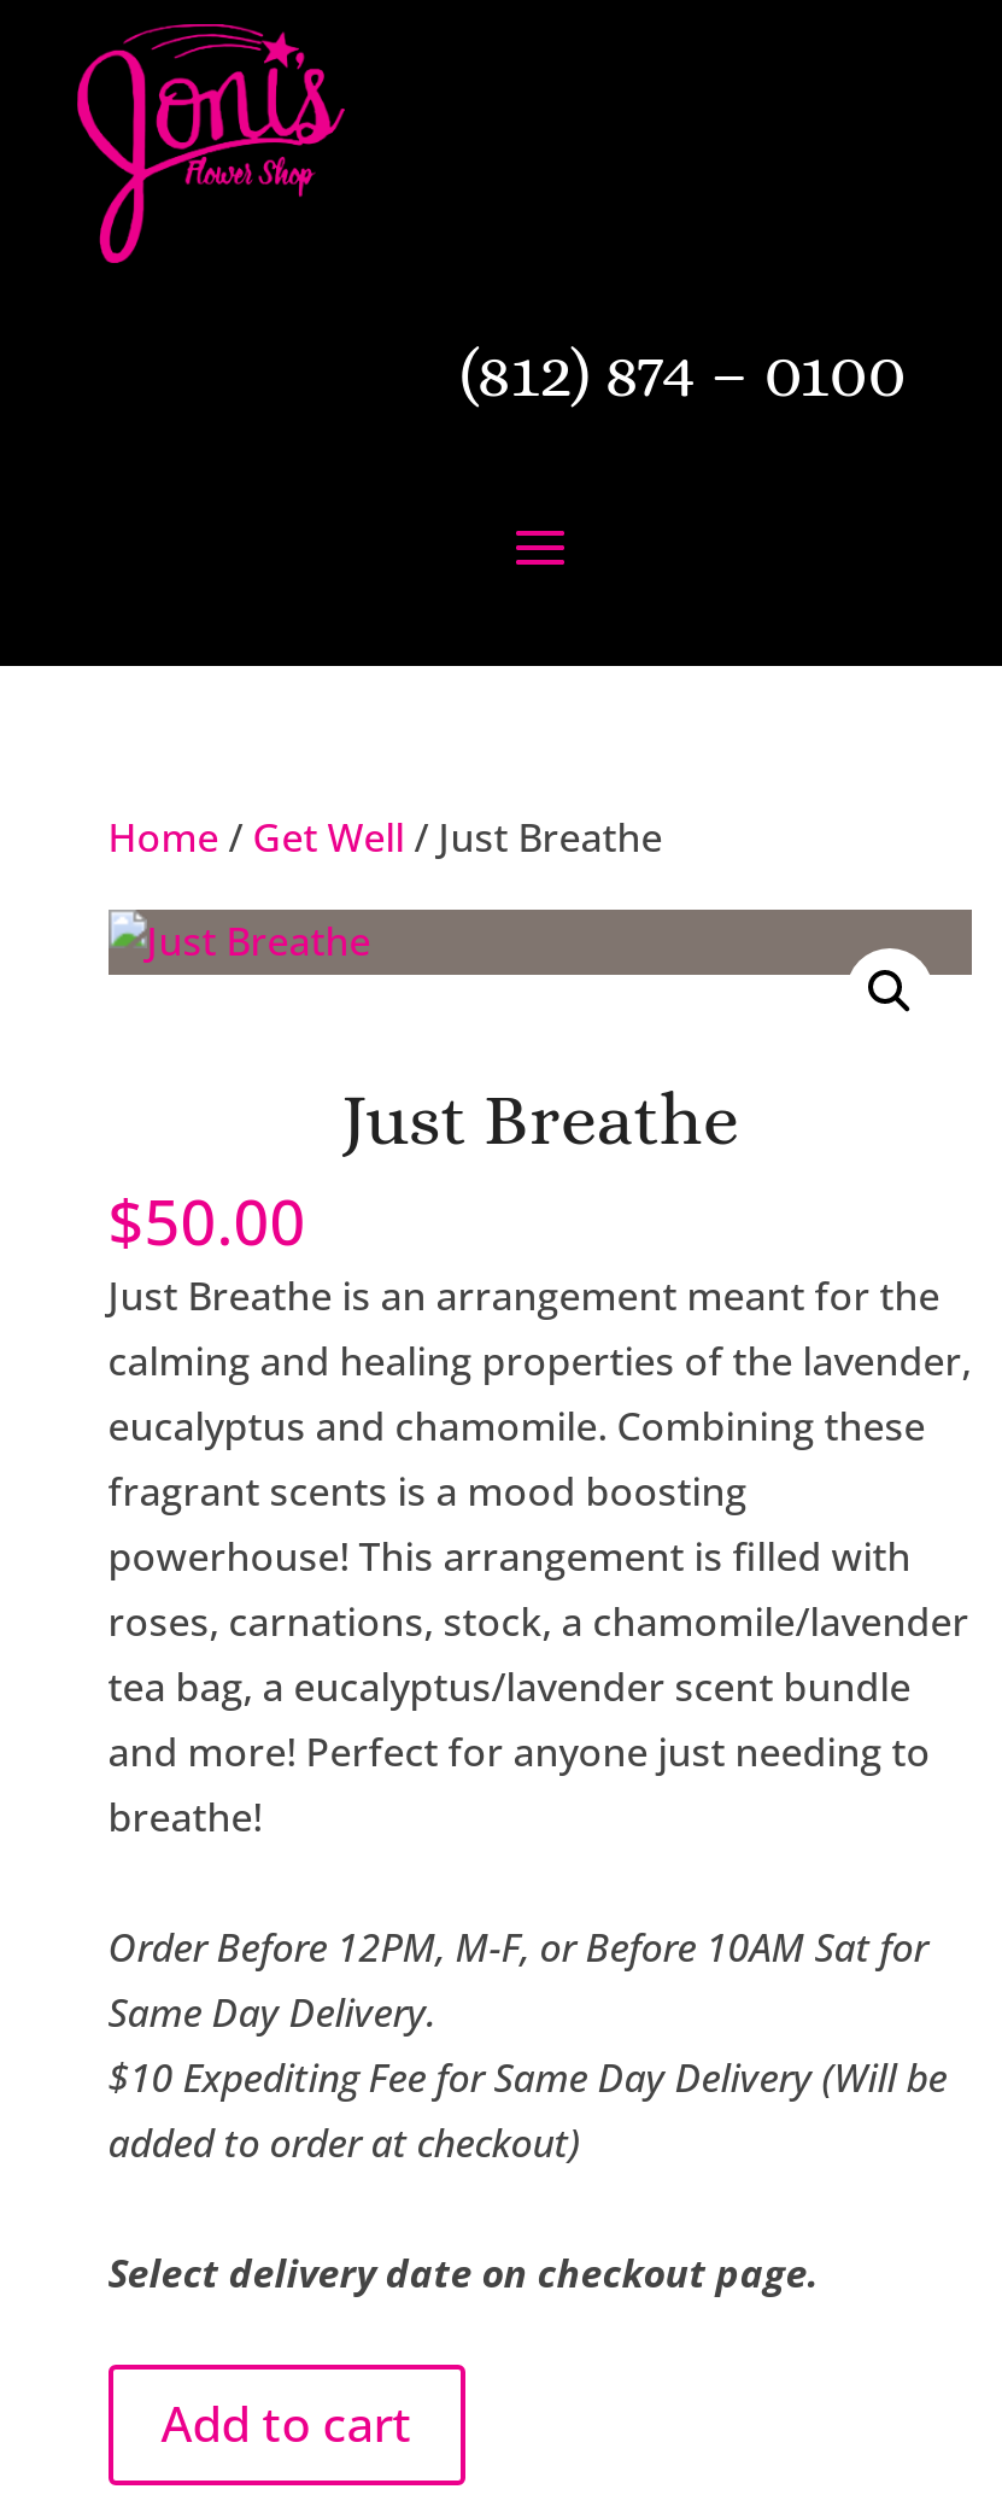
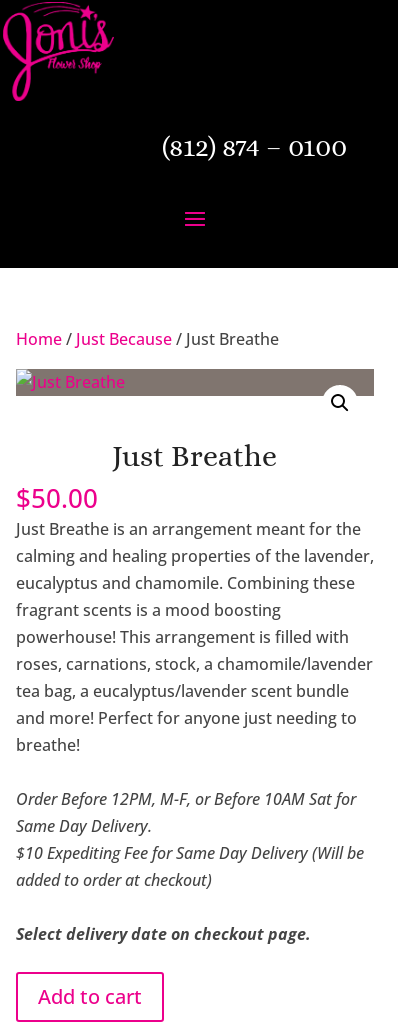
- Home / Get Well / Just Breathe
+ Home / Just Because / Just Breathe
